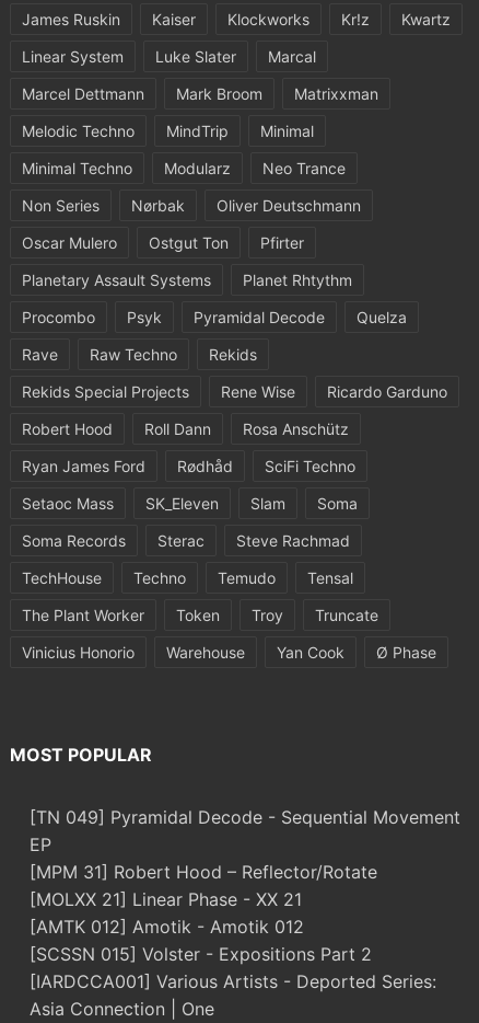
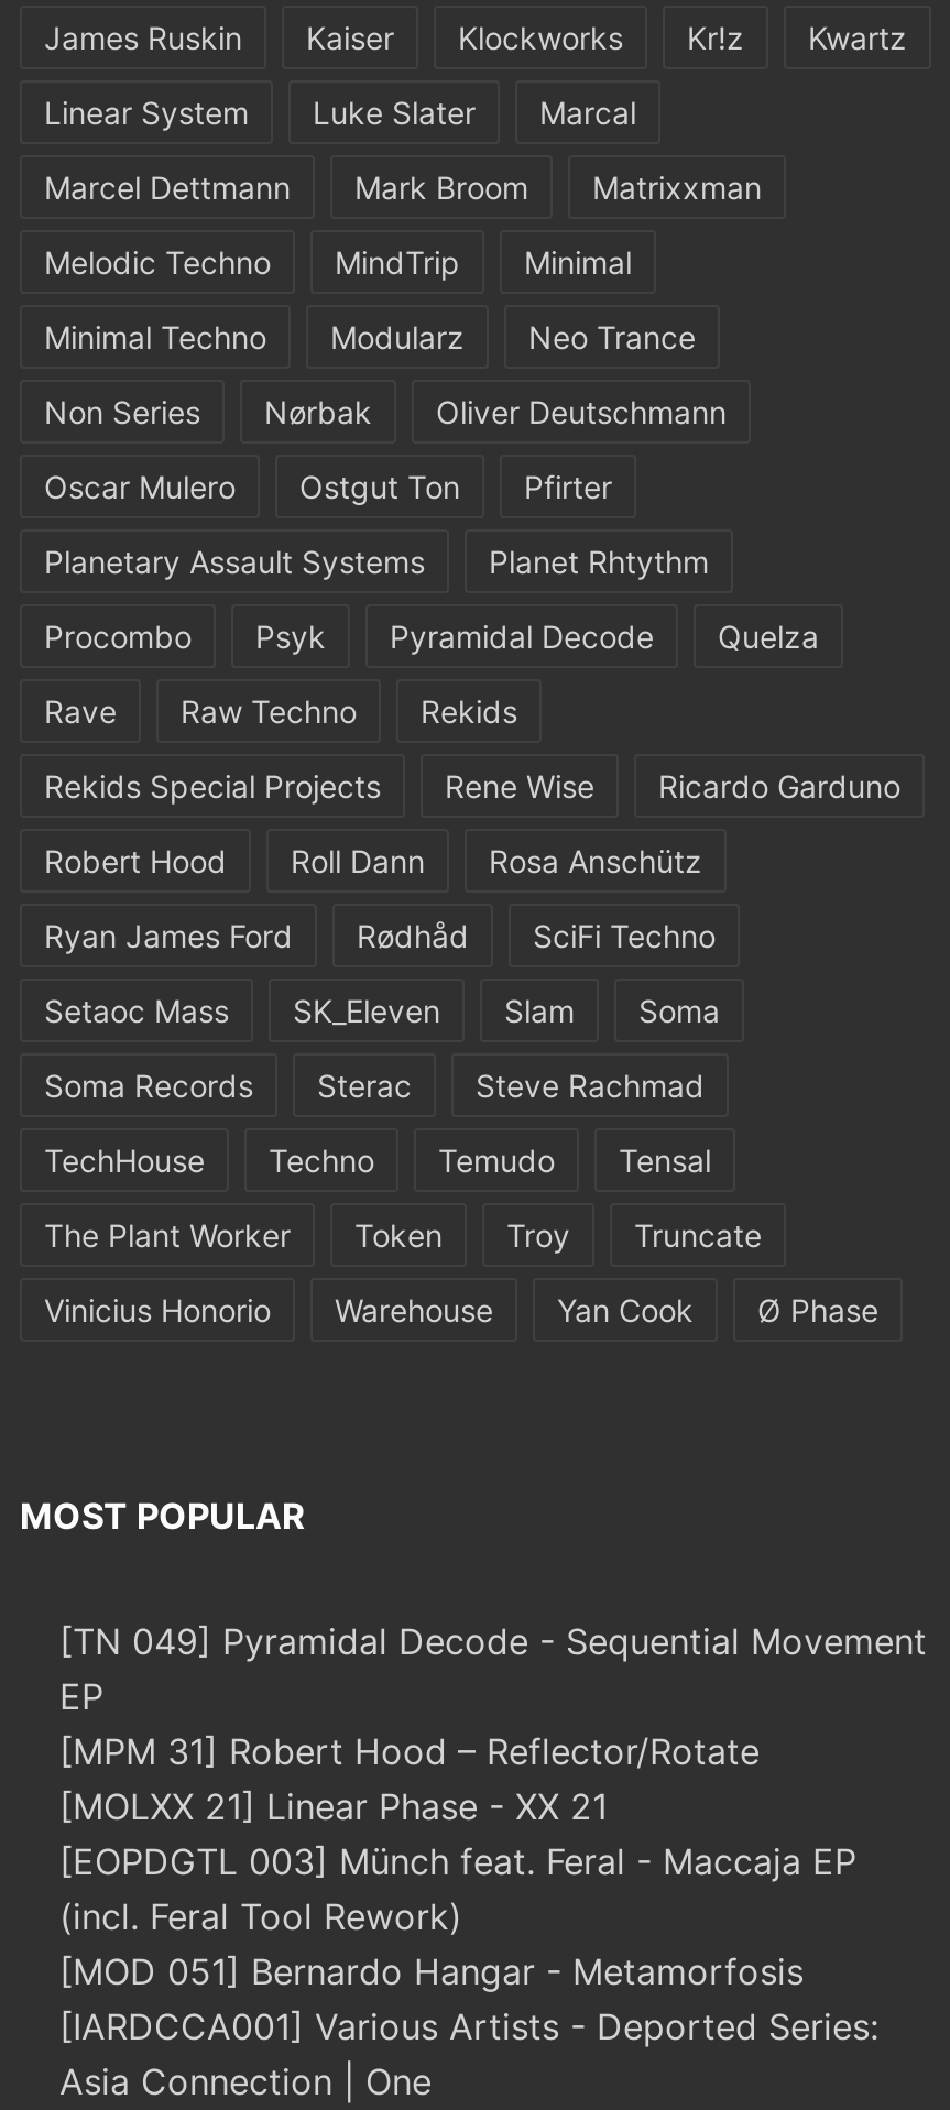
- [AMTK 012] Amotik - Amotik 012
- [SCSSN 015] Volster - Expositions Part 2
+ [EOPDGTL 003] Münch feat. Feral - Maccaja EP
+ (incl. Feral Tool Rework)
+ [MOD 051] Bernardo Hangar - Metamorfosis
